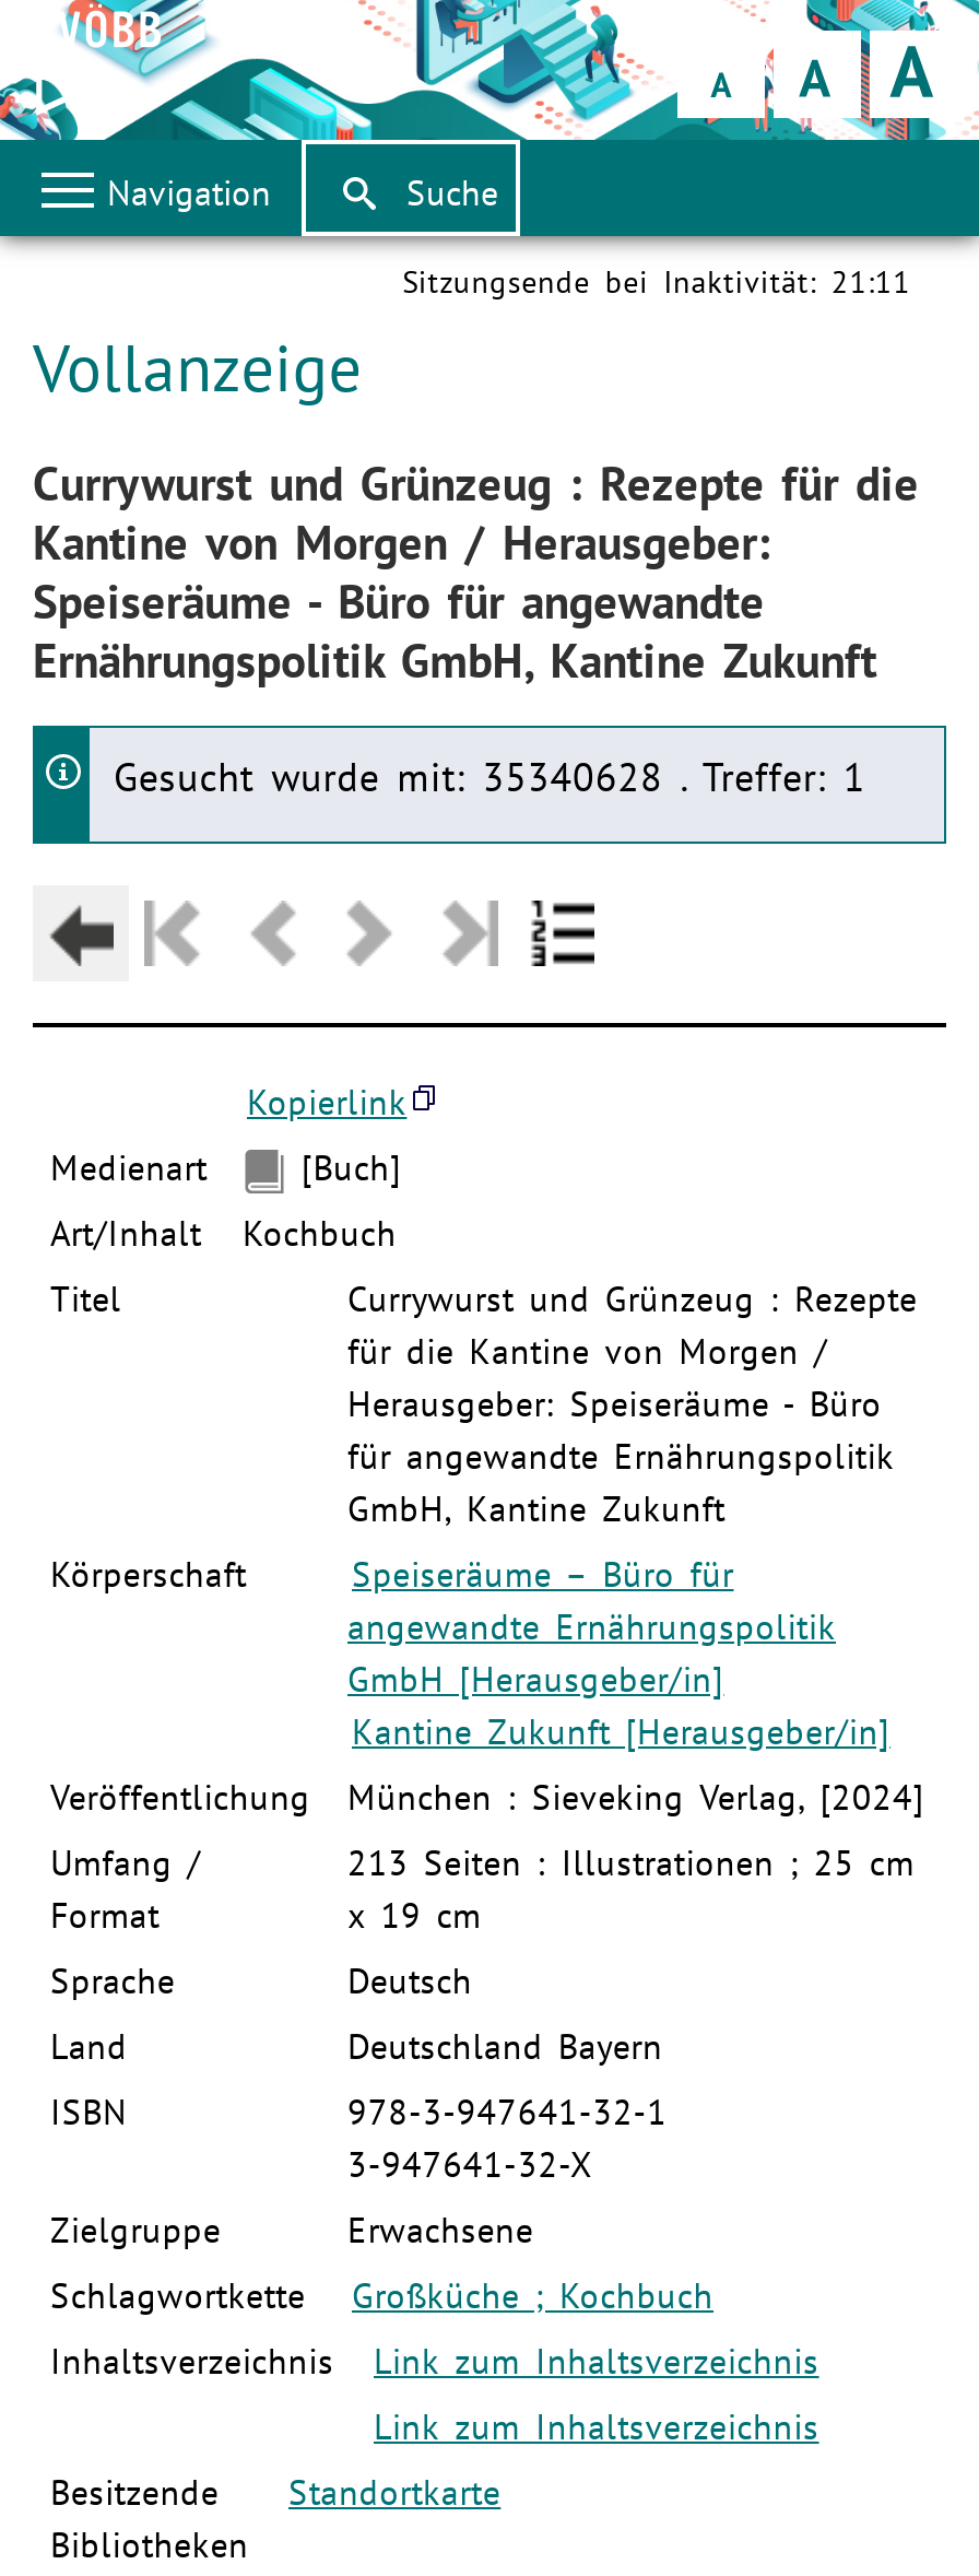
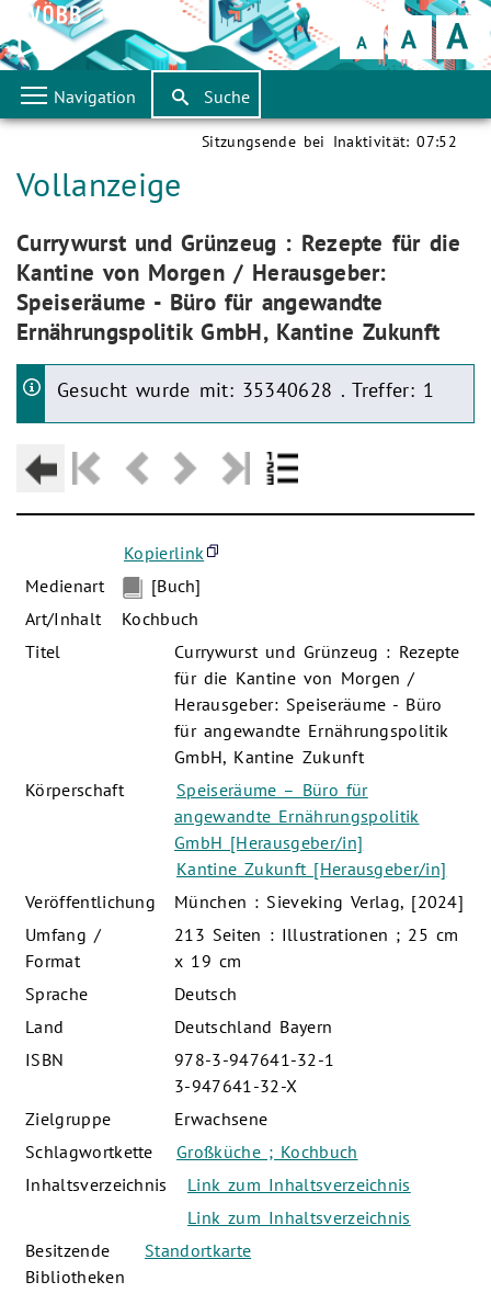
- Sitzungsende bei Inaktivität: 21:11
+ Sitzungsende bei Inaktivität: 07:52
